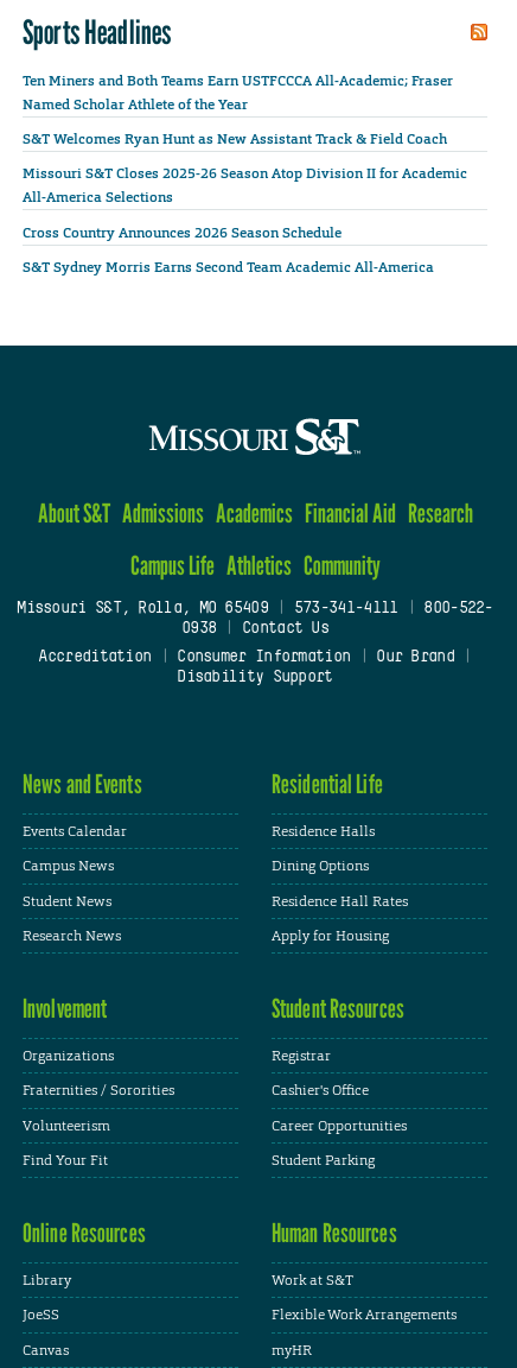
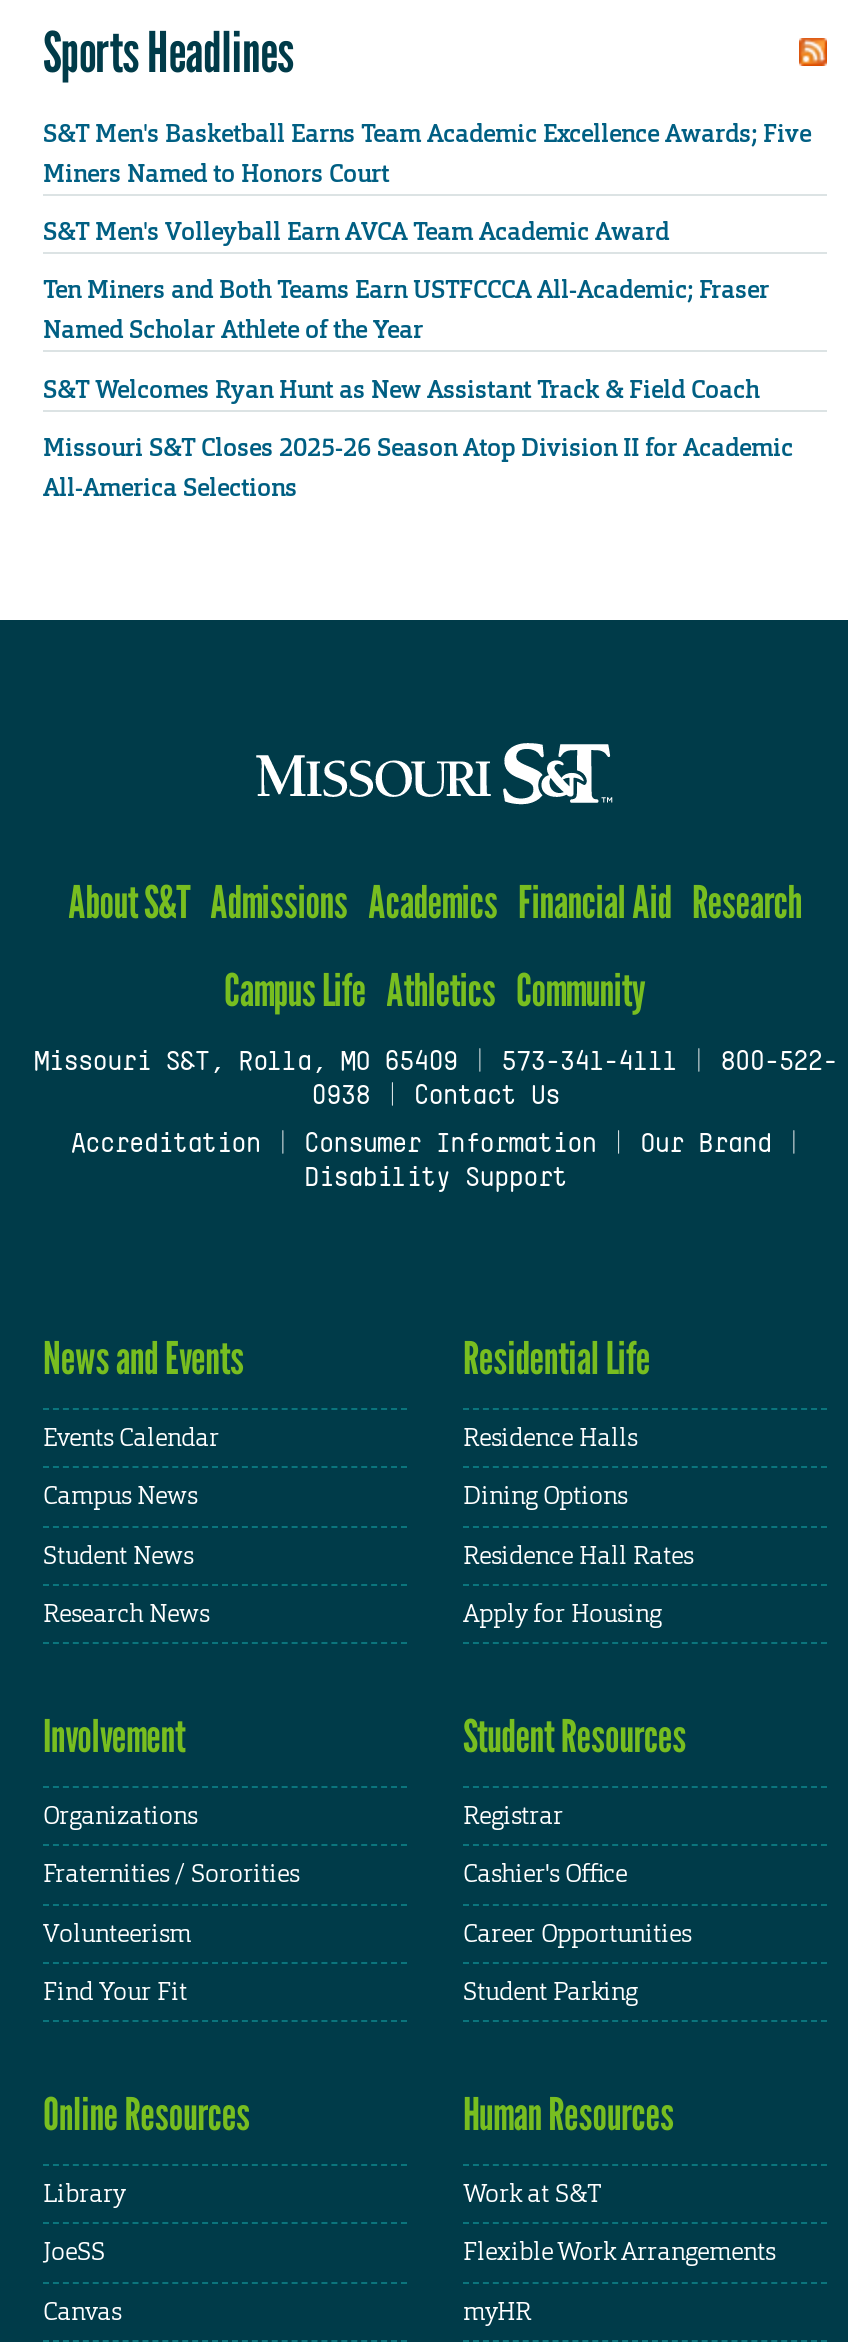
+ S&T Men's Basketball Earns Team Academic Excellence Awards; Five
+ Miners Named to Honors Court
+ S&T Men's Volleyball Earn AVCA Team Academic Award

moved down: Ten Miners and Both Teams Earn USTFCCCA All-Academic; Fraser | Named Scholar Athlete of the Year | S&T Welcomes Ryan Hunt as New Assistant Track & Field Coach | Missouri S&T Closes 2025-26 Season Atop Division II for Academic | All-America Selections

- Cross Country Announces 2026 Season Schedule
- S&T Sydney Morris Earns Second Team Academic All-America
